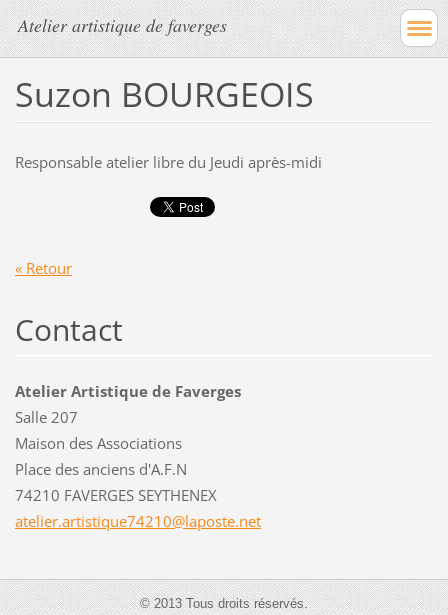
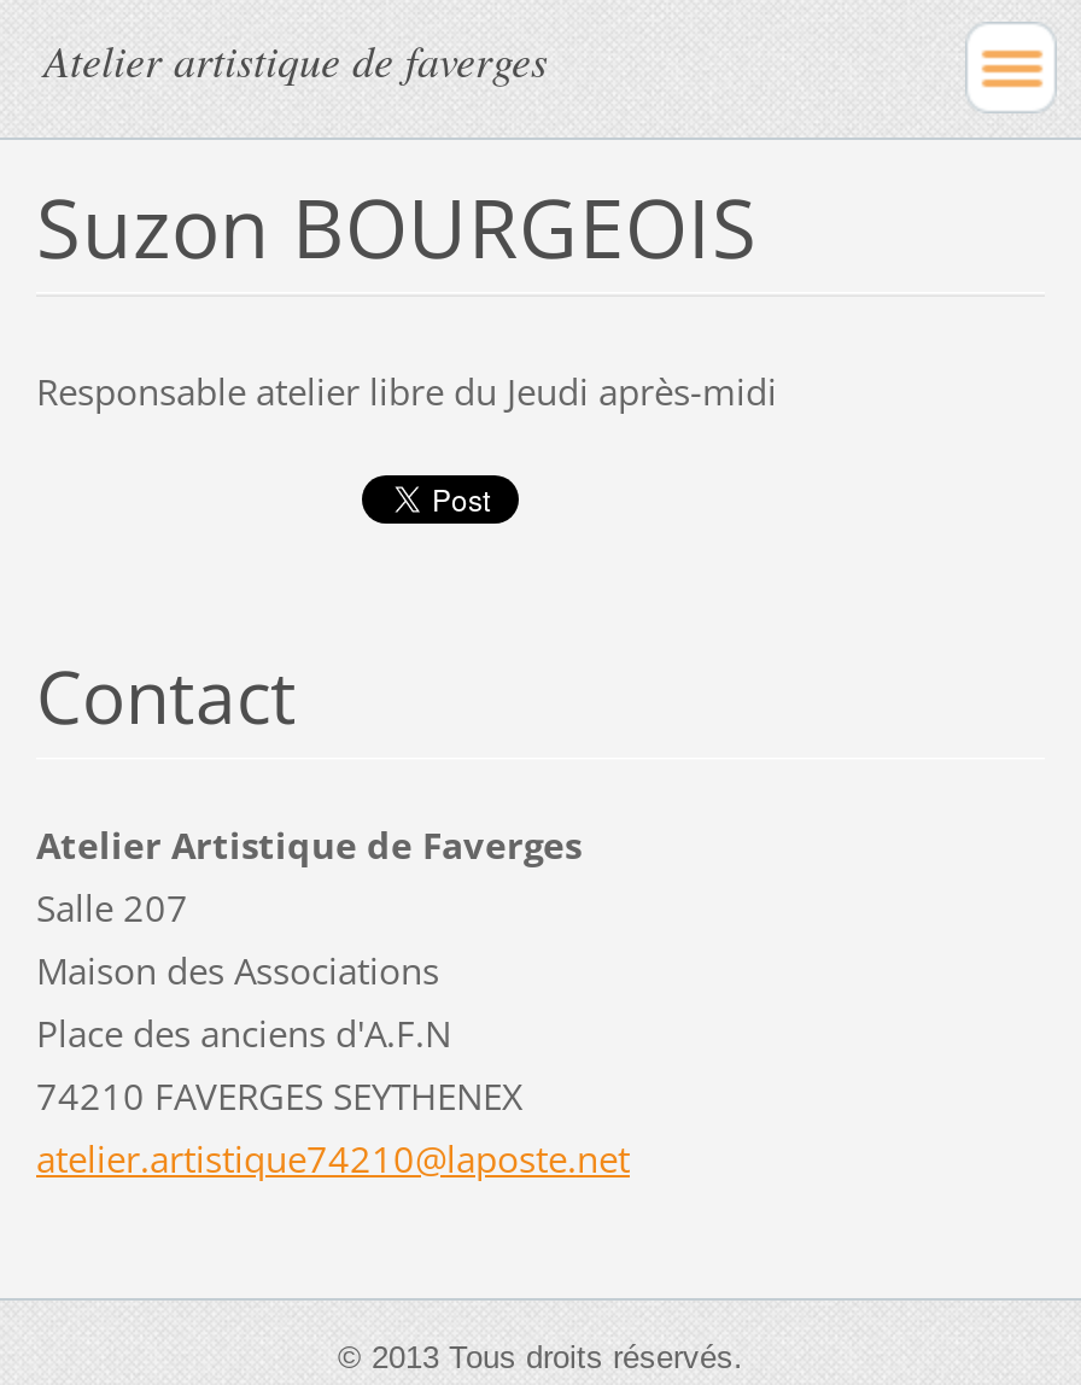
- « Retour
